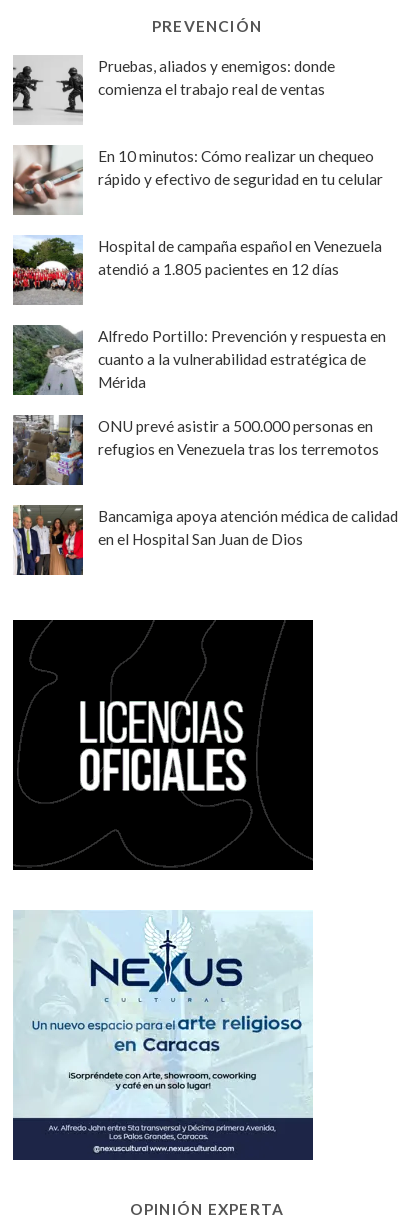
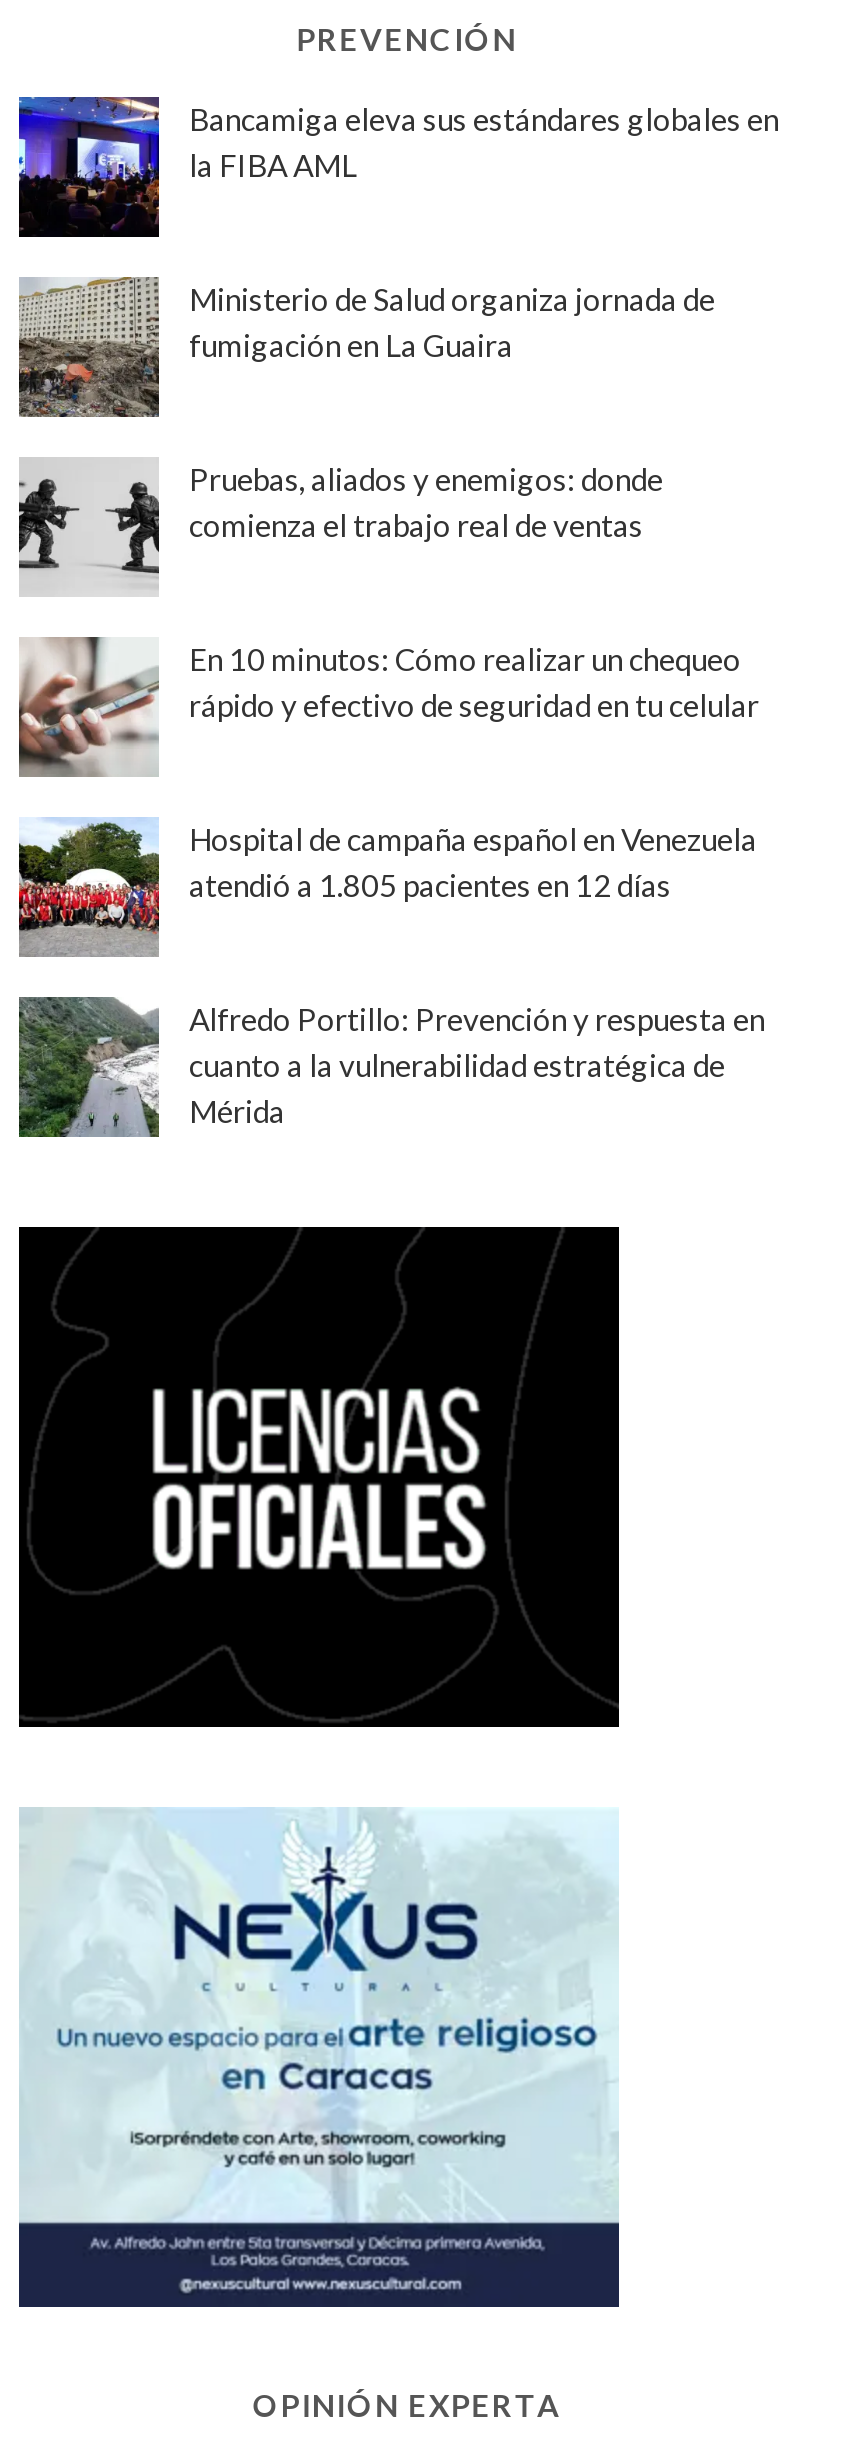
+ [image]
+ Bancamiga eleva sus estándares globales en
+ la FIBA AML

+ [image]
+ Ministerio de Salud organiza jornada de
+ fumigación en La Guaira

moved down: [image] | Pruebas, aliados y enemigos: donde | comienza el trabajo real de ventas | ... | cuanto a la vulnerabilidad estratégica de | Mérida

- [image]
- ONU prevé asistir a 500.000 personas en
- refugios en Venezuela tras los terremotos

- [image]
- Bancamiga apoya atención médica de calidad
- en el Hospital San Juan de Dios
